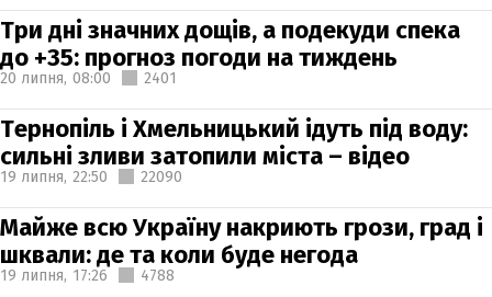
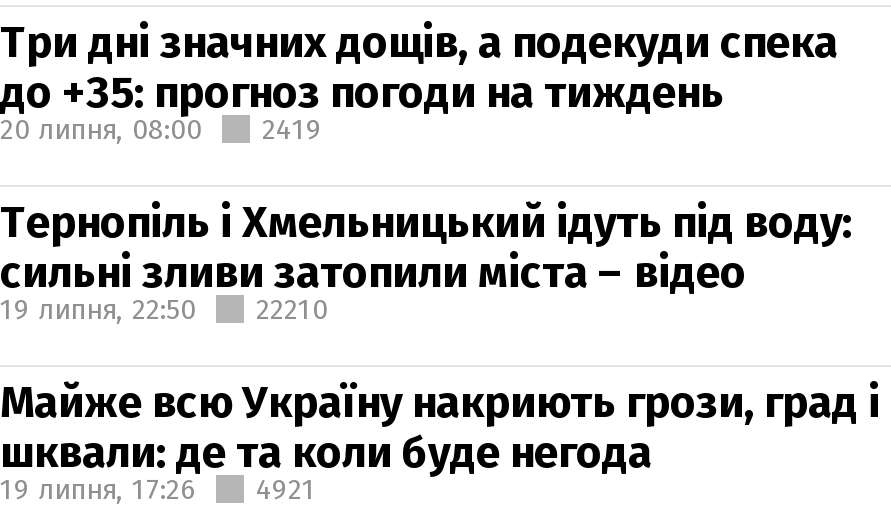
- 20 липня, 08:00 2401
+ 20 липня, 08:00 2419

- 19 липня, 22:50 22090
+ 19 липня, 22:50 22210

- 19 липня, 17:26 4788
+ 19 липня, 17:26 4921
